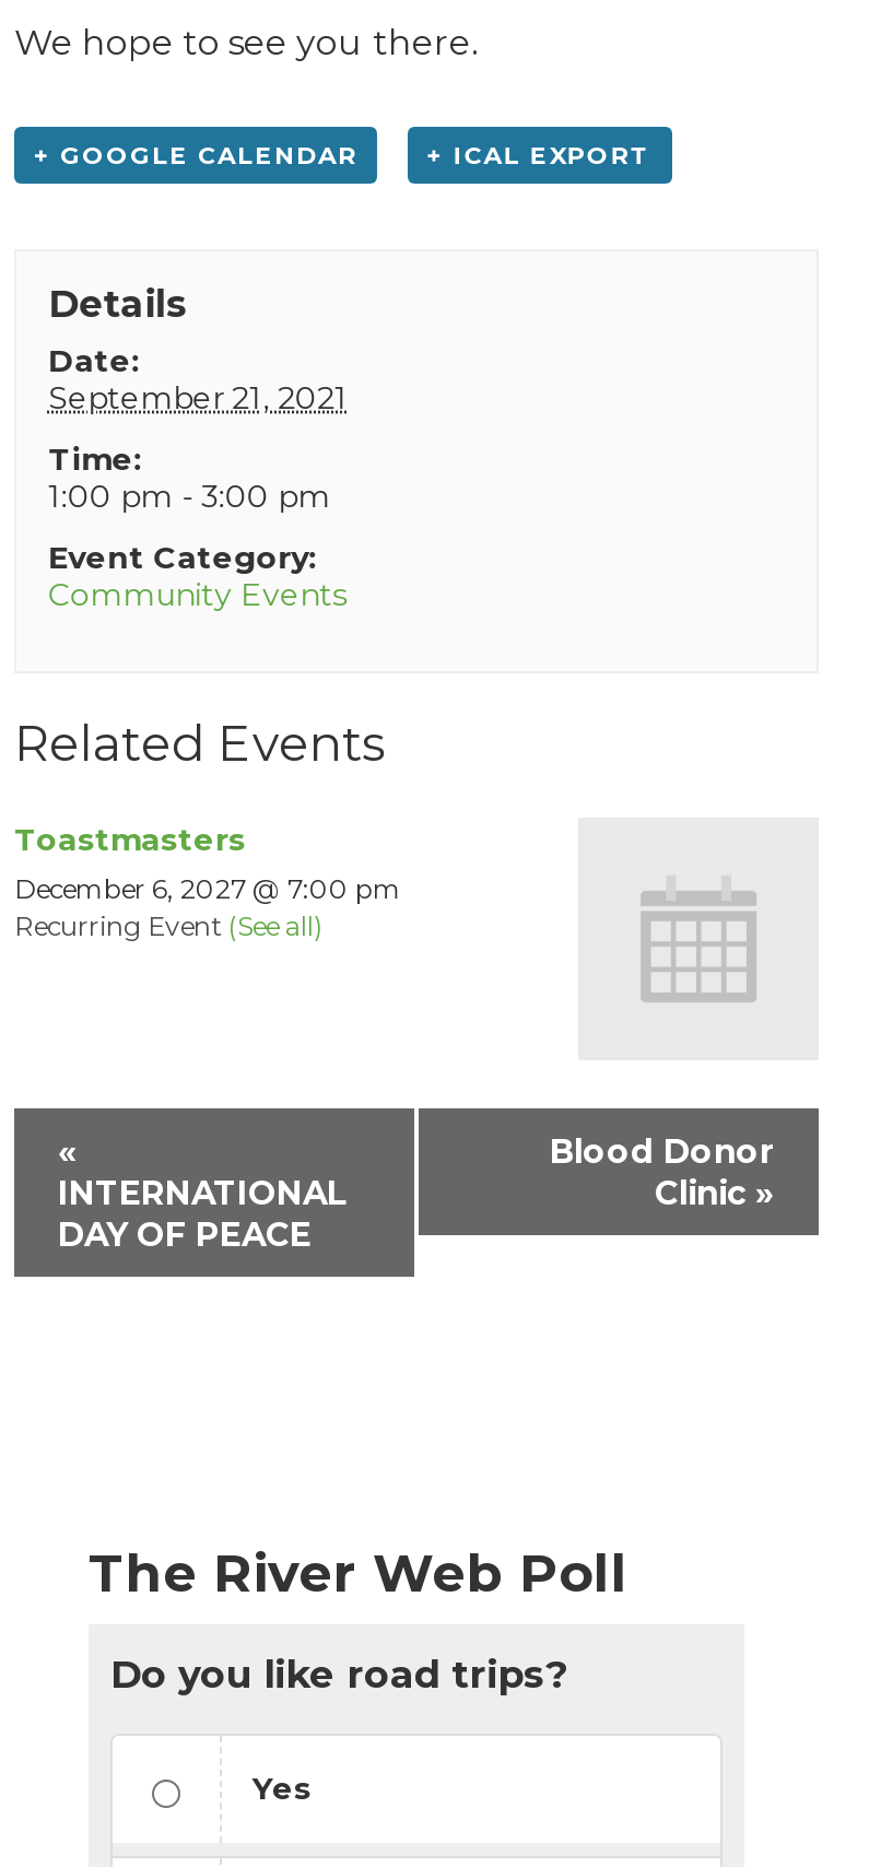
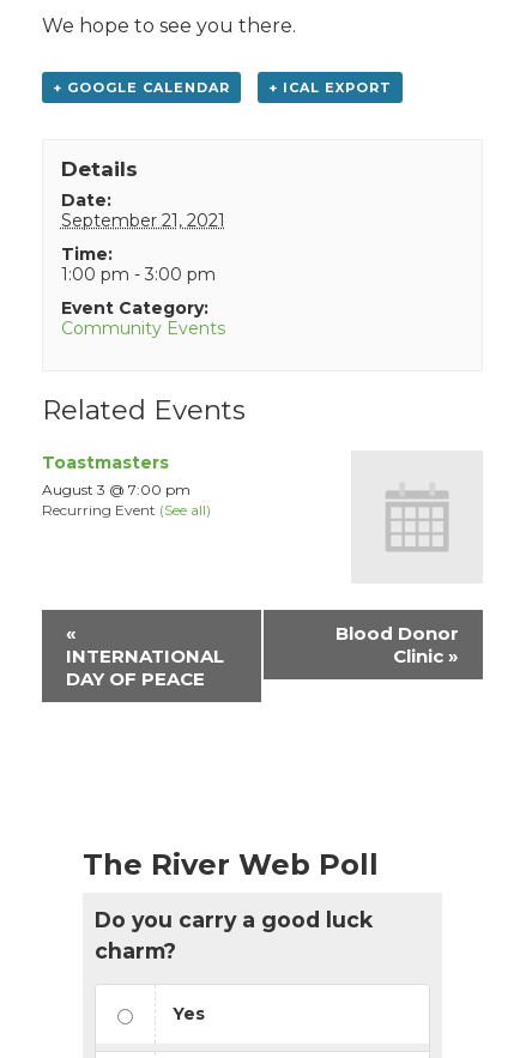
- December 6, 2027 @ 7:00 pm
+ August 3 @ 7:00 pm

- Do you like road trips?
+ Do you carry a good luck
+ charm?
